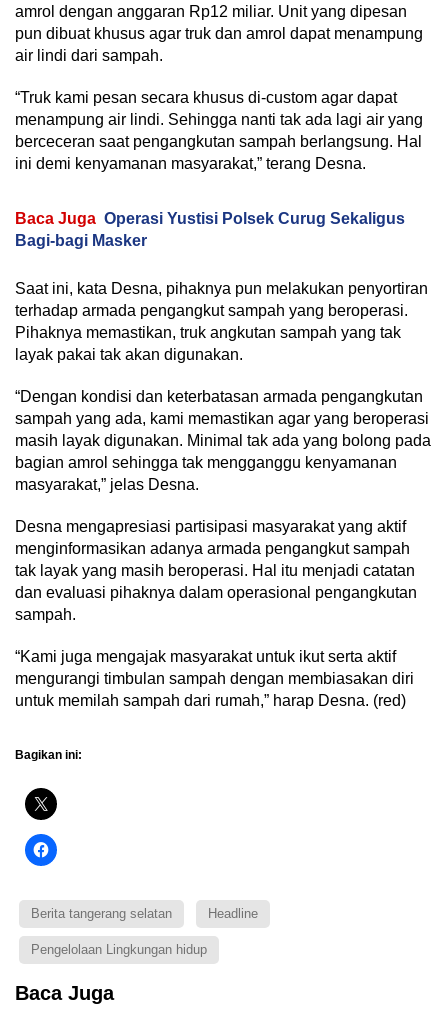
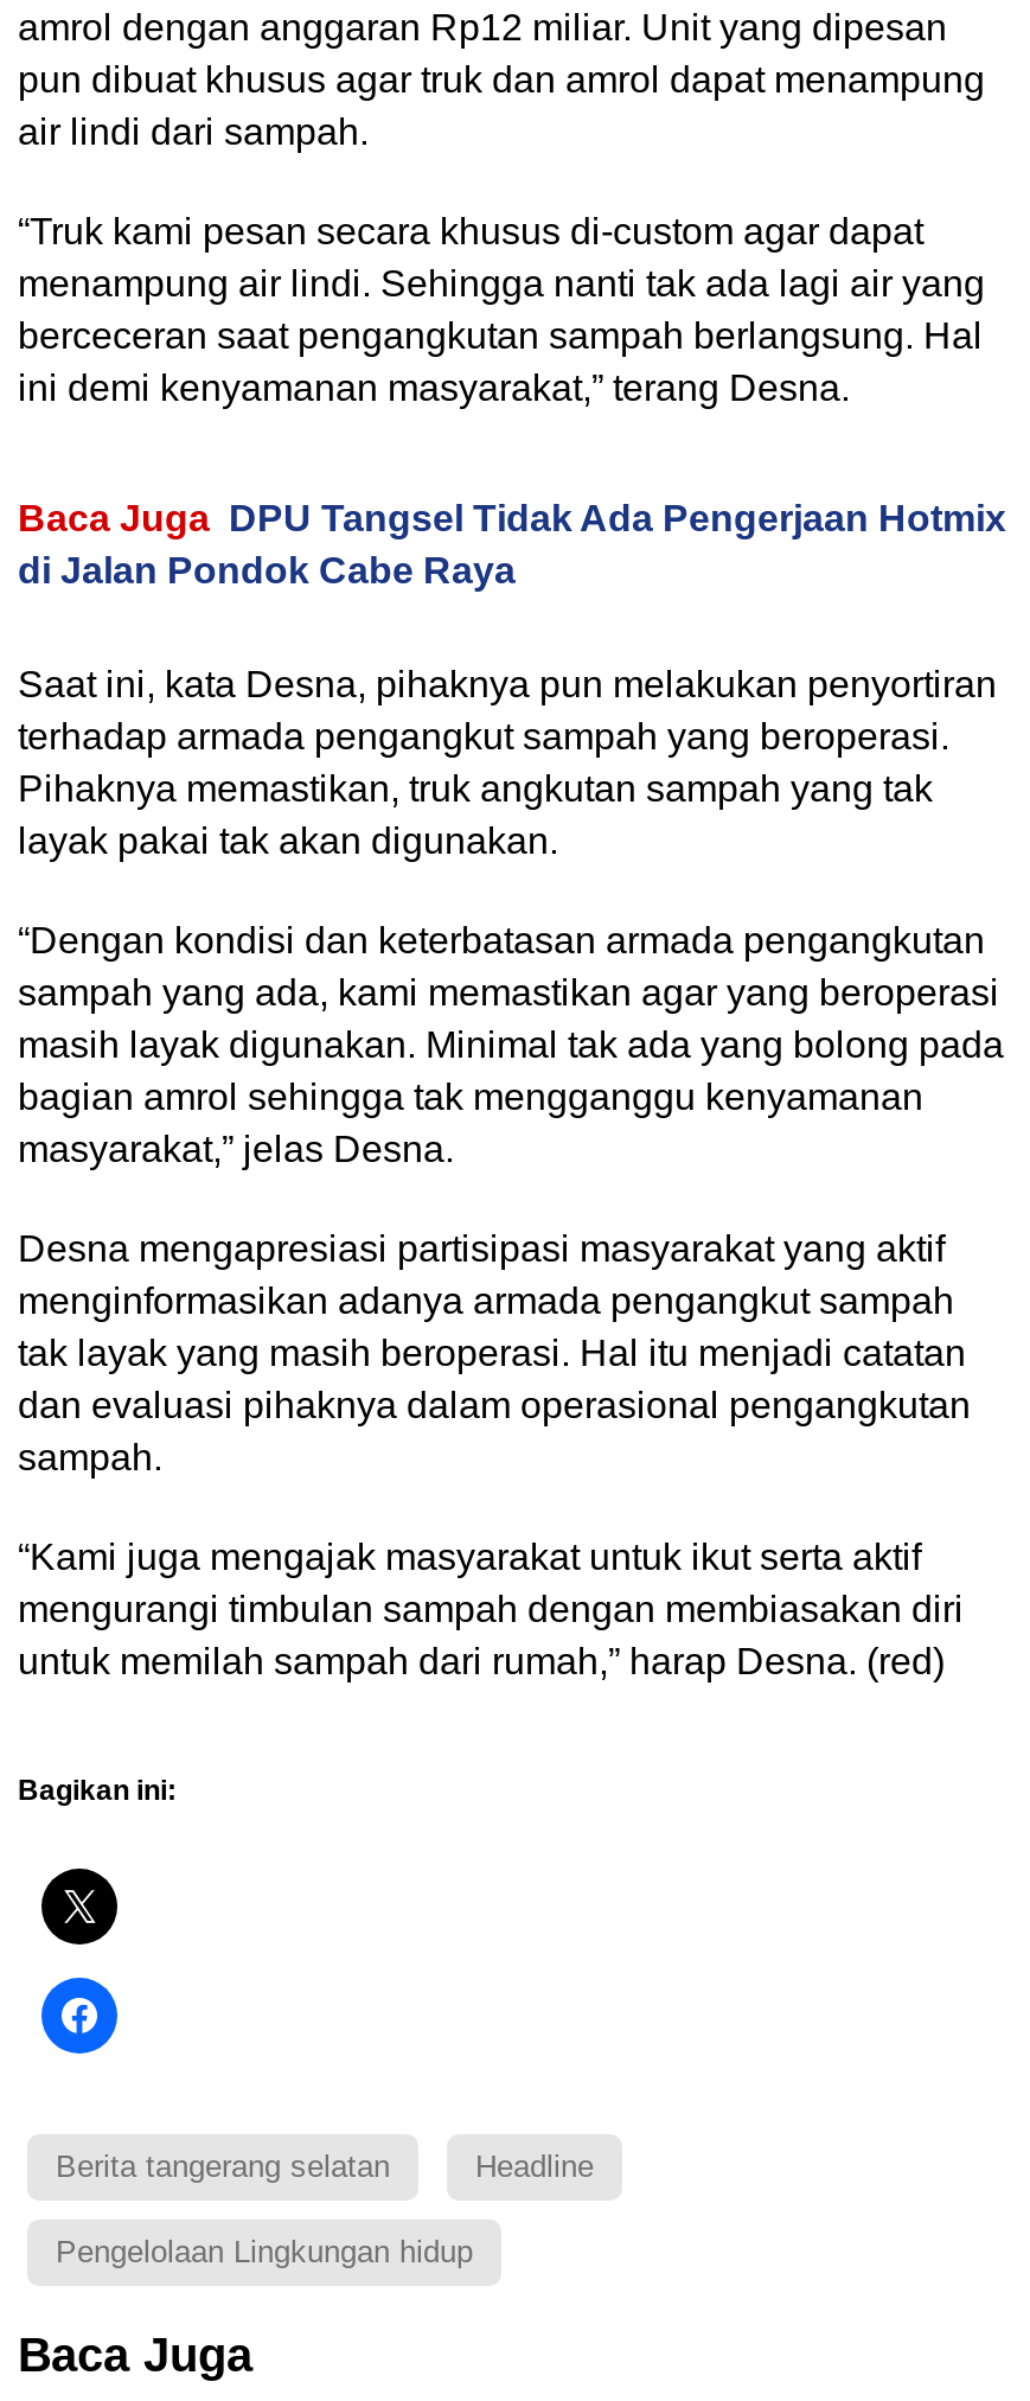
- Baca Juga Operasi Yustisi Polsek Curug Sekaligus
- Bagi-bagi Masker
+ Baca Juga DPU Tangsel Tidak Ada Pengerjaan Hotmix
+ di Jalan Pondok Cabe Raya
